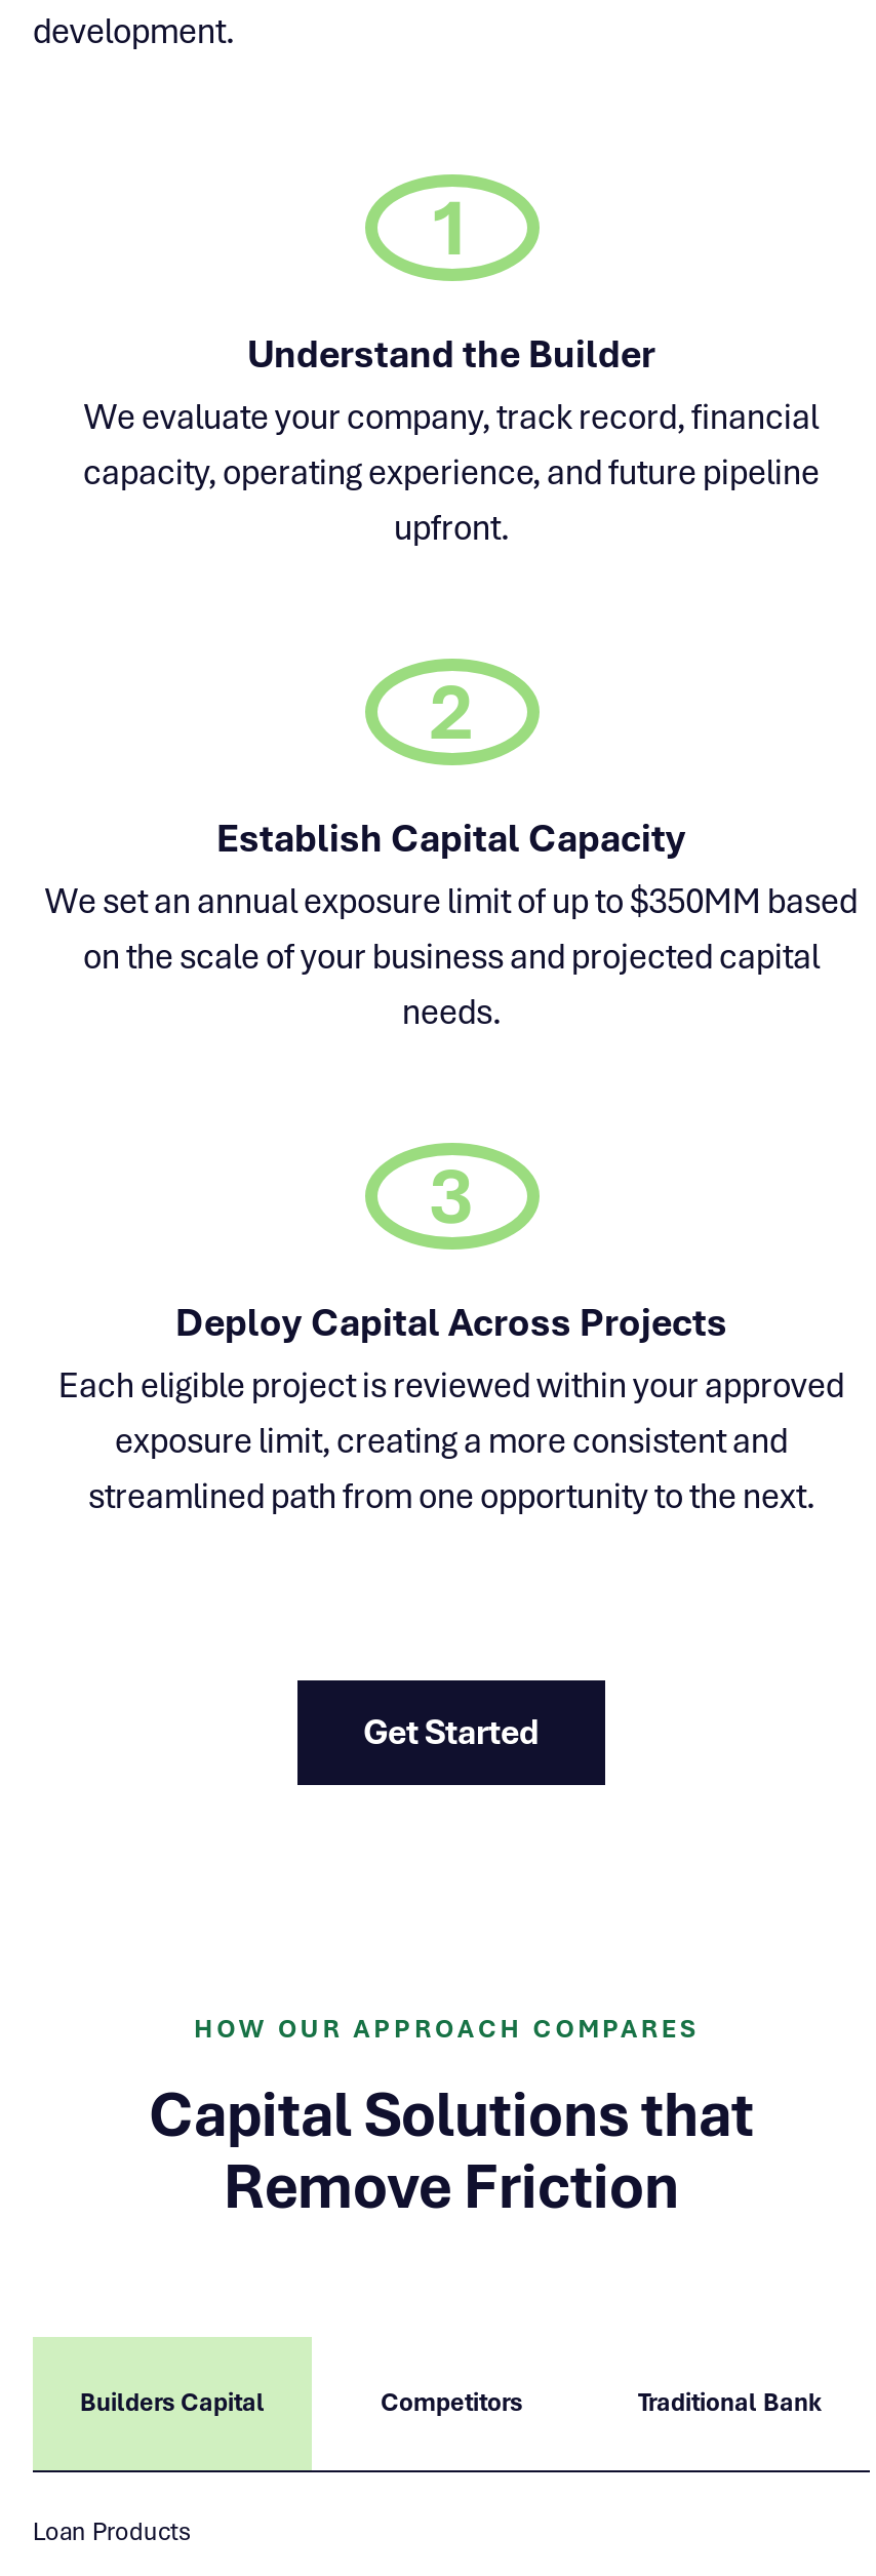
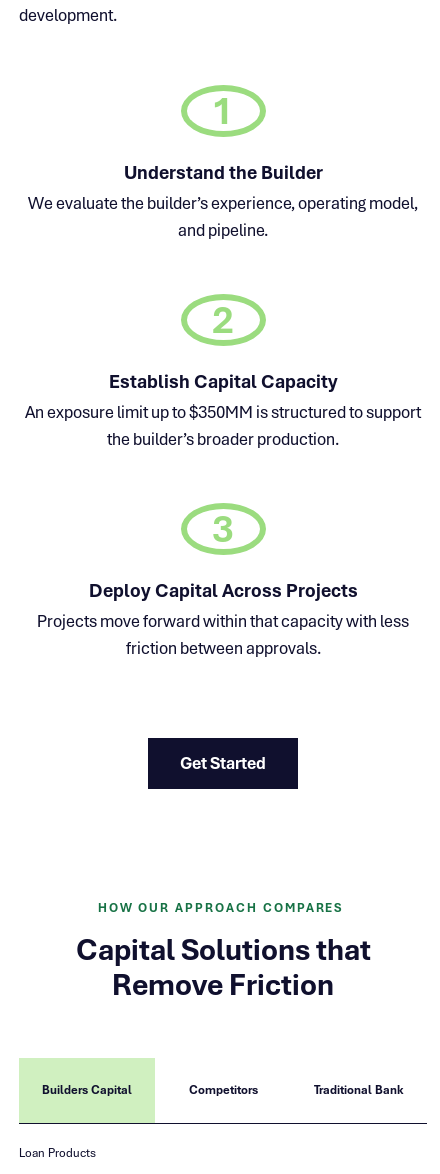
- We evaluate your company, track record, financial
- capacity, operating experience, and future pipeline
- upfront.
+ We evaluate the builder’s experience, operating model,
+ and pipeline.

- We set an annual exposure limit of up to $350MM based
- on the scale of your business and projected capital
- needs.
+ An exposure limit up to $350MM is structured to support
+ the builder’s broader production.

- Each eligible project is reviewed within your approved
- exposure limit, creating a more consistent and
- streamlined path from one opportunity to the next.
+ Projects move forward within that capacity with less
+ friction between approvals.
